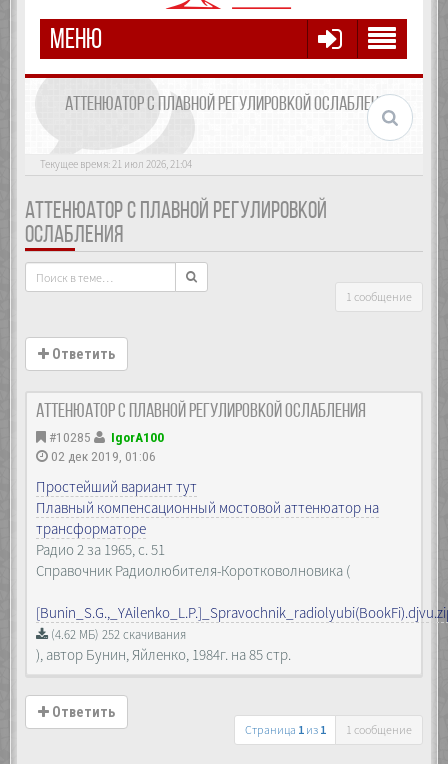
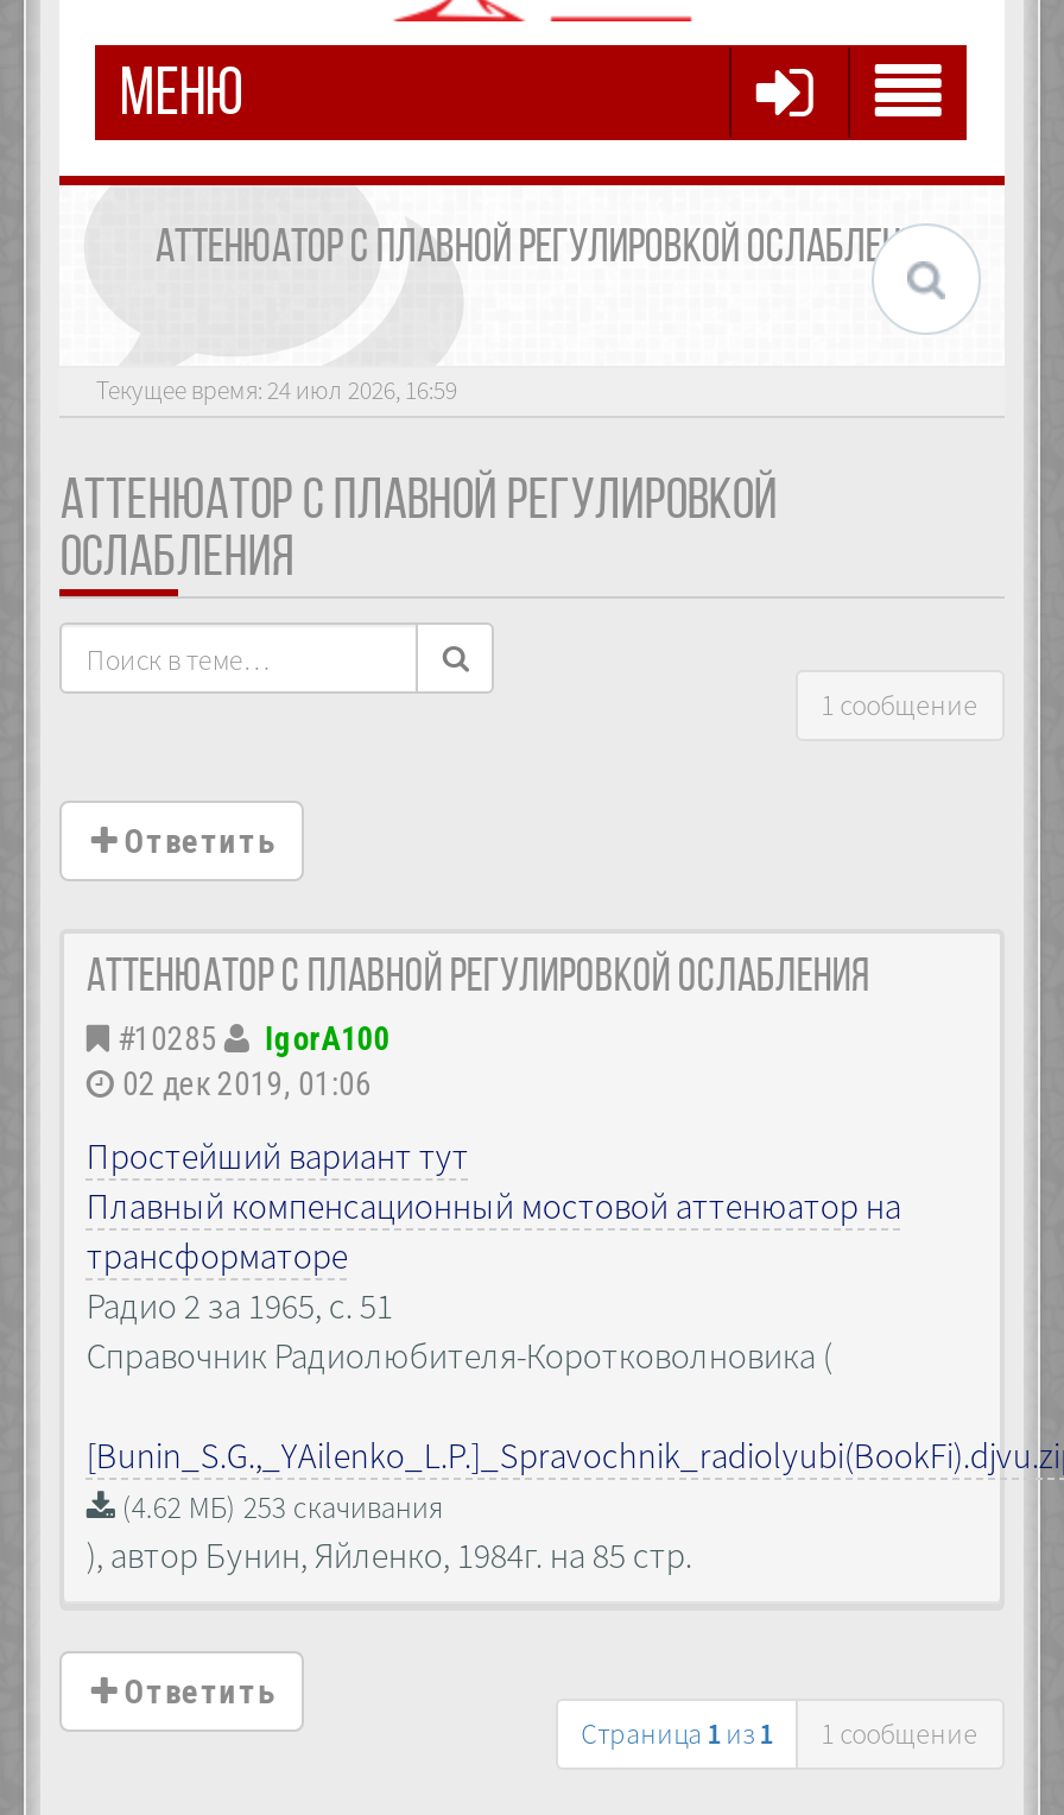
- Текущее время: 21 июл 2026, 21:04
+ Текущее время: 24 июл 2026, 16:59

- (4.62 МБ) 252 скачивания
+ (4.62 МБ) 253 скачивания
